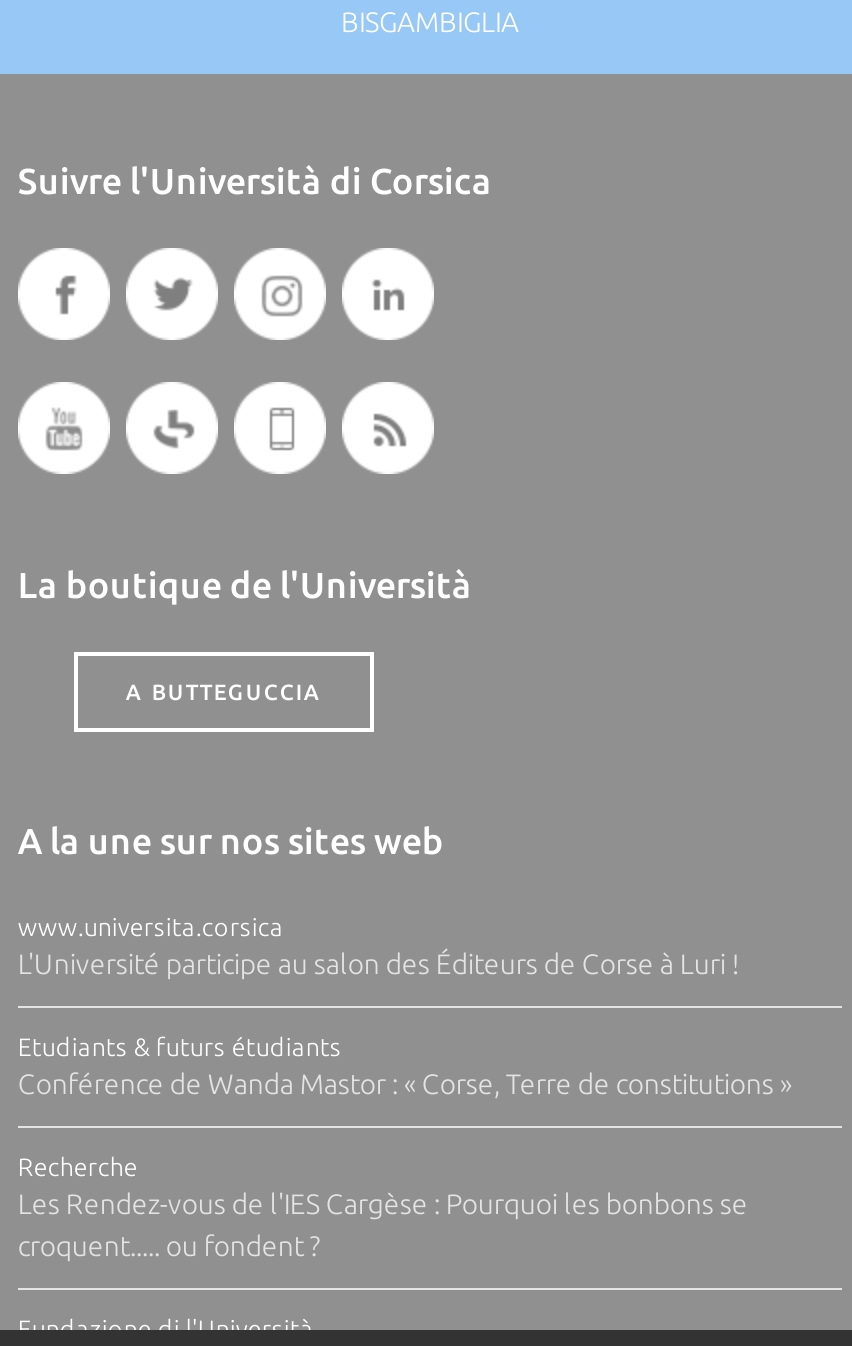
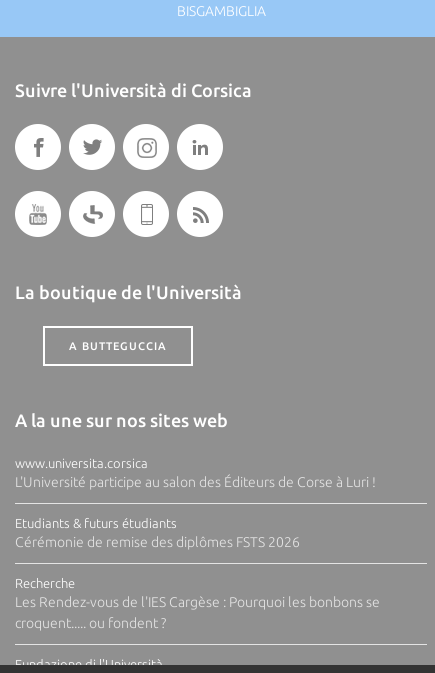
- Conférence de Wanda Mastor : « Corse, Terre de constitutions »
+ Cérémonie de remise des diplômes FSTS 2026
